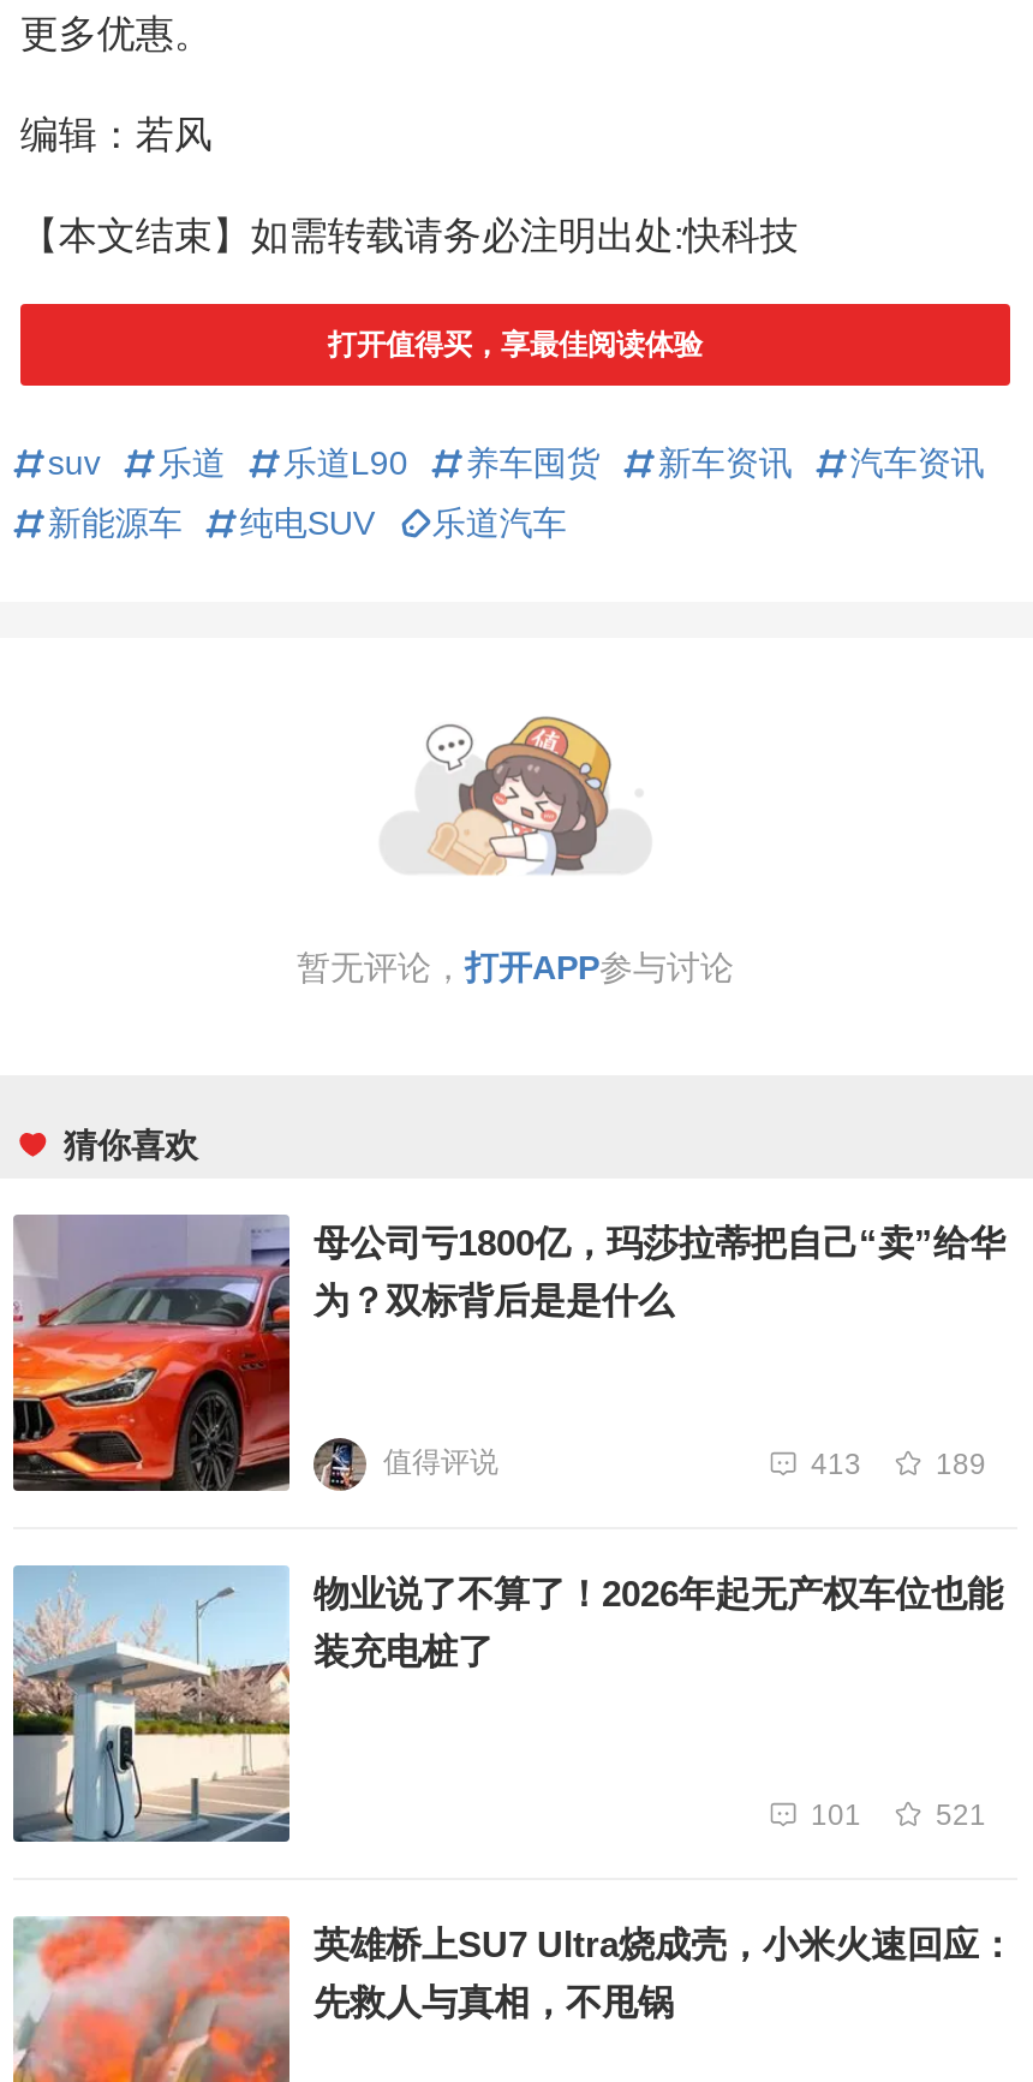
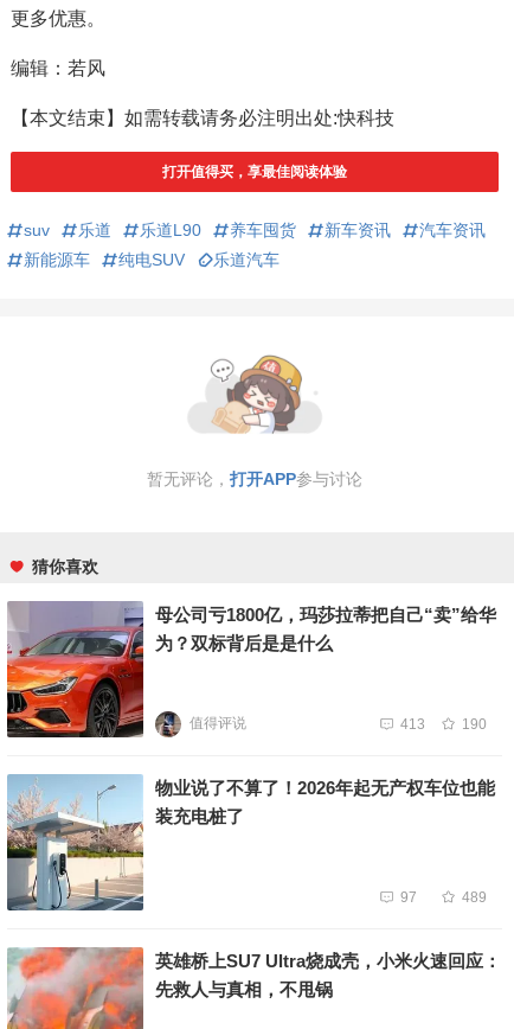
- 189
+ 190

- 101
+ 97

- 521
+ 489
